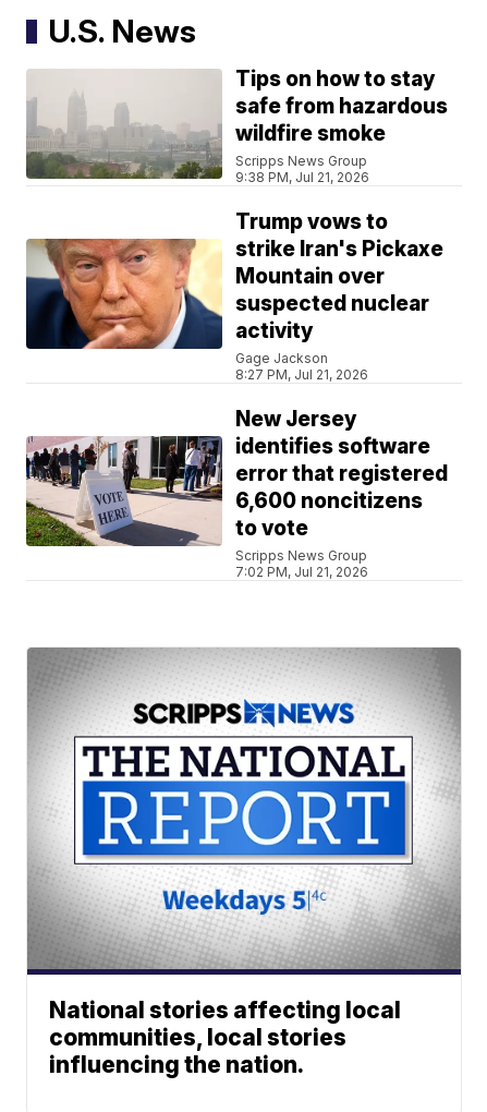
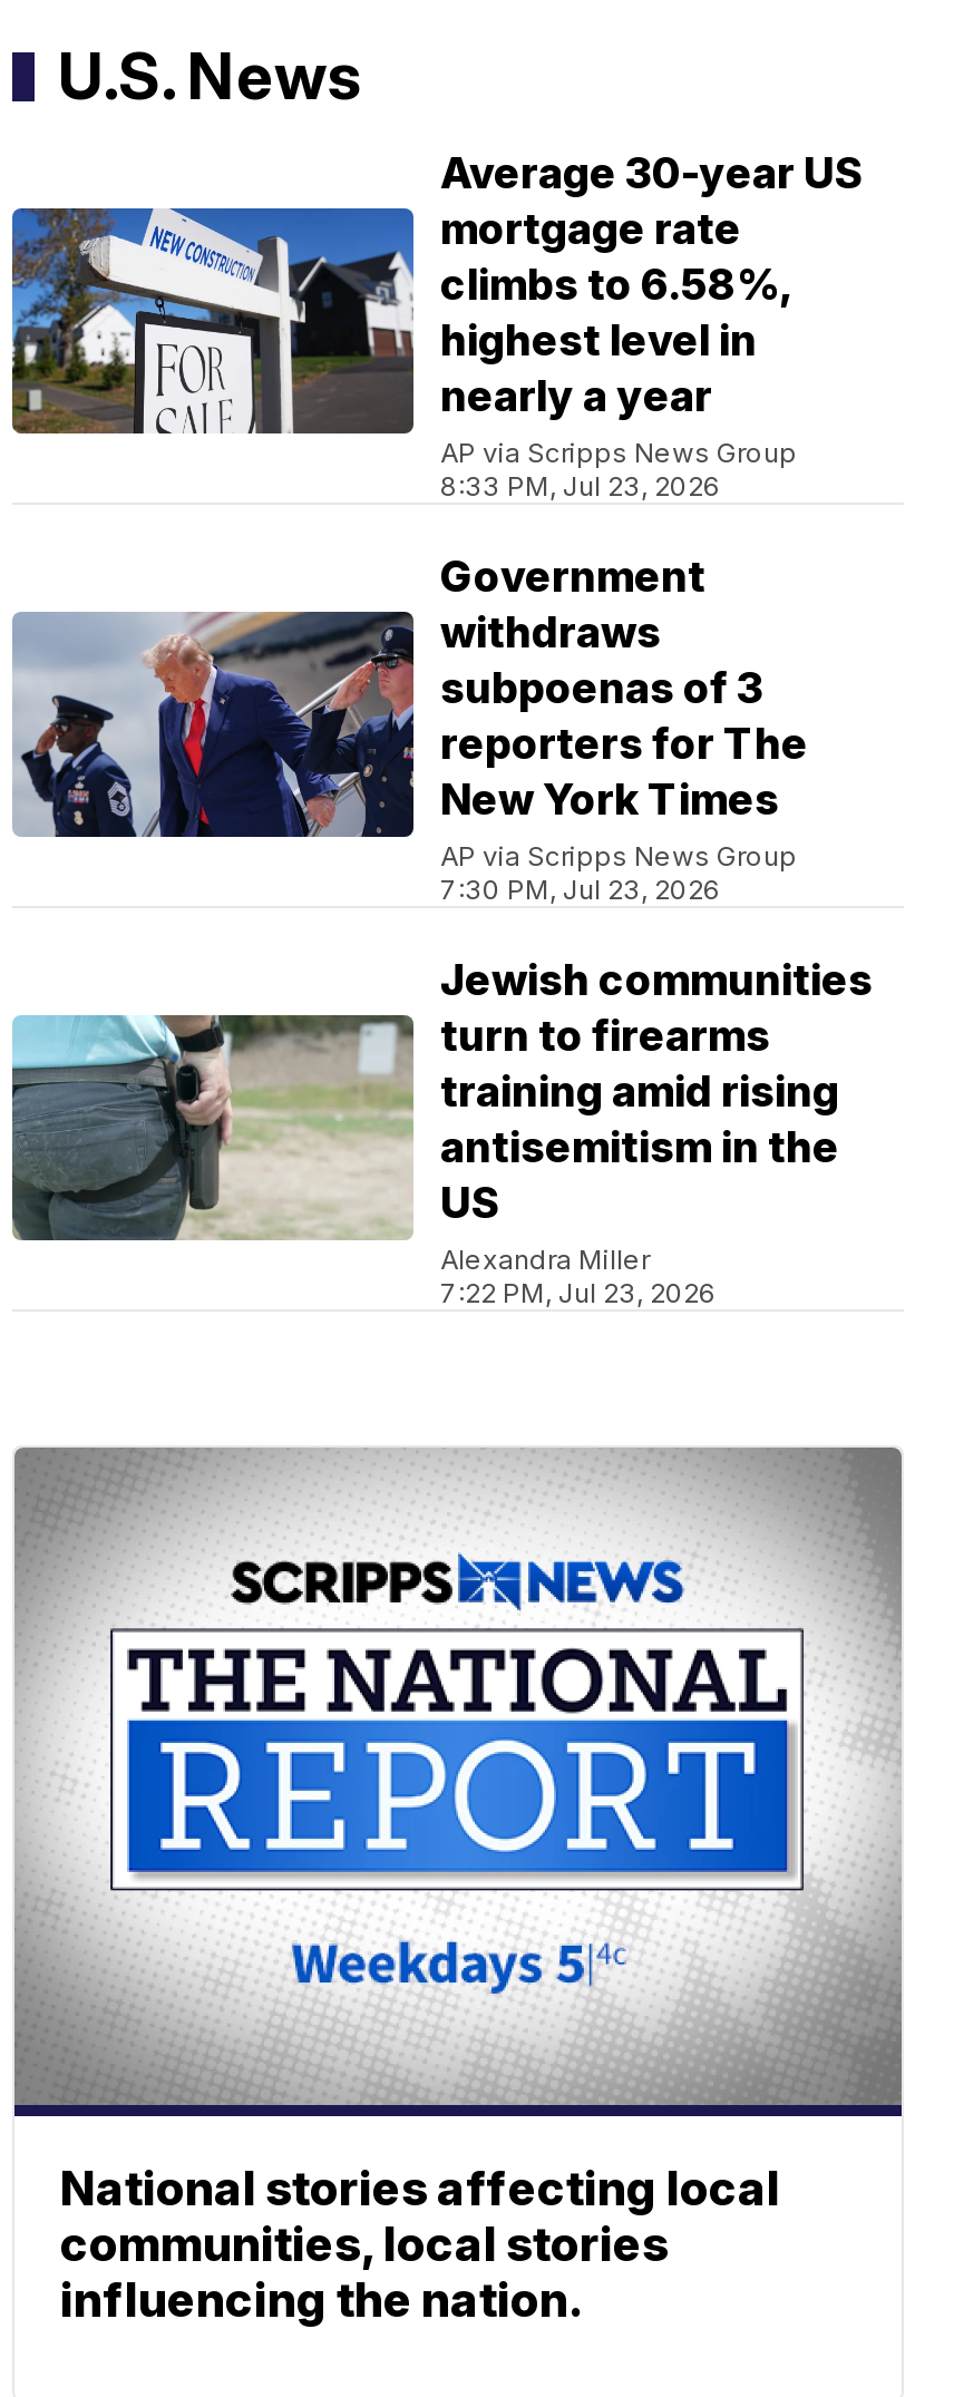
- [image]
- Tips on how to stay
- safe from hazardous
- wildfire smoke
- Scripps News Group
- 9:38 PM, Jul 21, 2026
+ [image]
+ Average 30-year US
+ mortgage rate
+ climbs to 6.58%,
+ highest level in
+ nearly a year
+ AP via Scripps News Group
+ 8:33 PM, Jul 23, 2026

- [image]
- Trump vows to
- strike Iran's Pickaxe
- Mountain over
- suspected nuclear
- activity
- Gage Jackson
- 8:27 PM, Jul 21, 2026
+ [image]
+ Government
+ withdraws
+ subpoenas of 3
+ reporters for The
+ New York Times
+ AP via Scripps News Group
+ 7:30 PM, Jul 23, 2026

- [image]
- New Jersey
- identifies software
- error that registered
- 6,600 noncitizens
- to vote
- Scripps News Group
- 7:02 PM, Jul 21, 2026
+ [image]
+ Jewish communities
+ turn to firearms
+ training amid rising
+ antisemitism in the
+ US
+ Alexandra Miller
+ 7:22 PM, Jul 23, 2026
